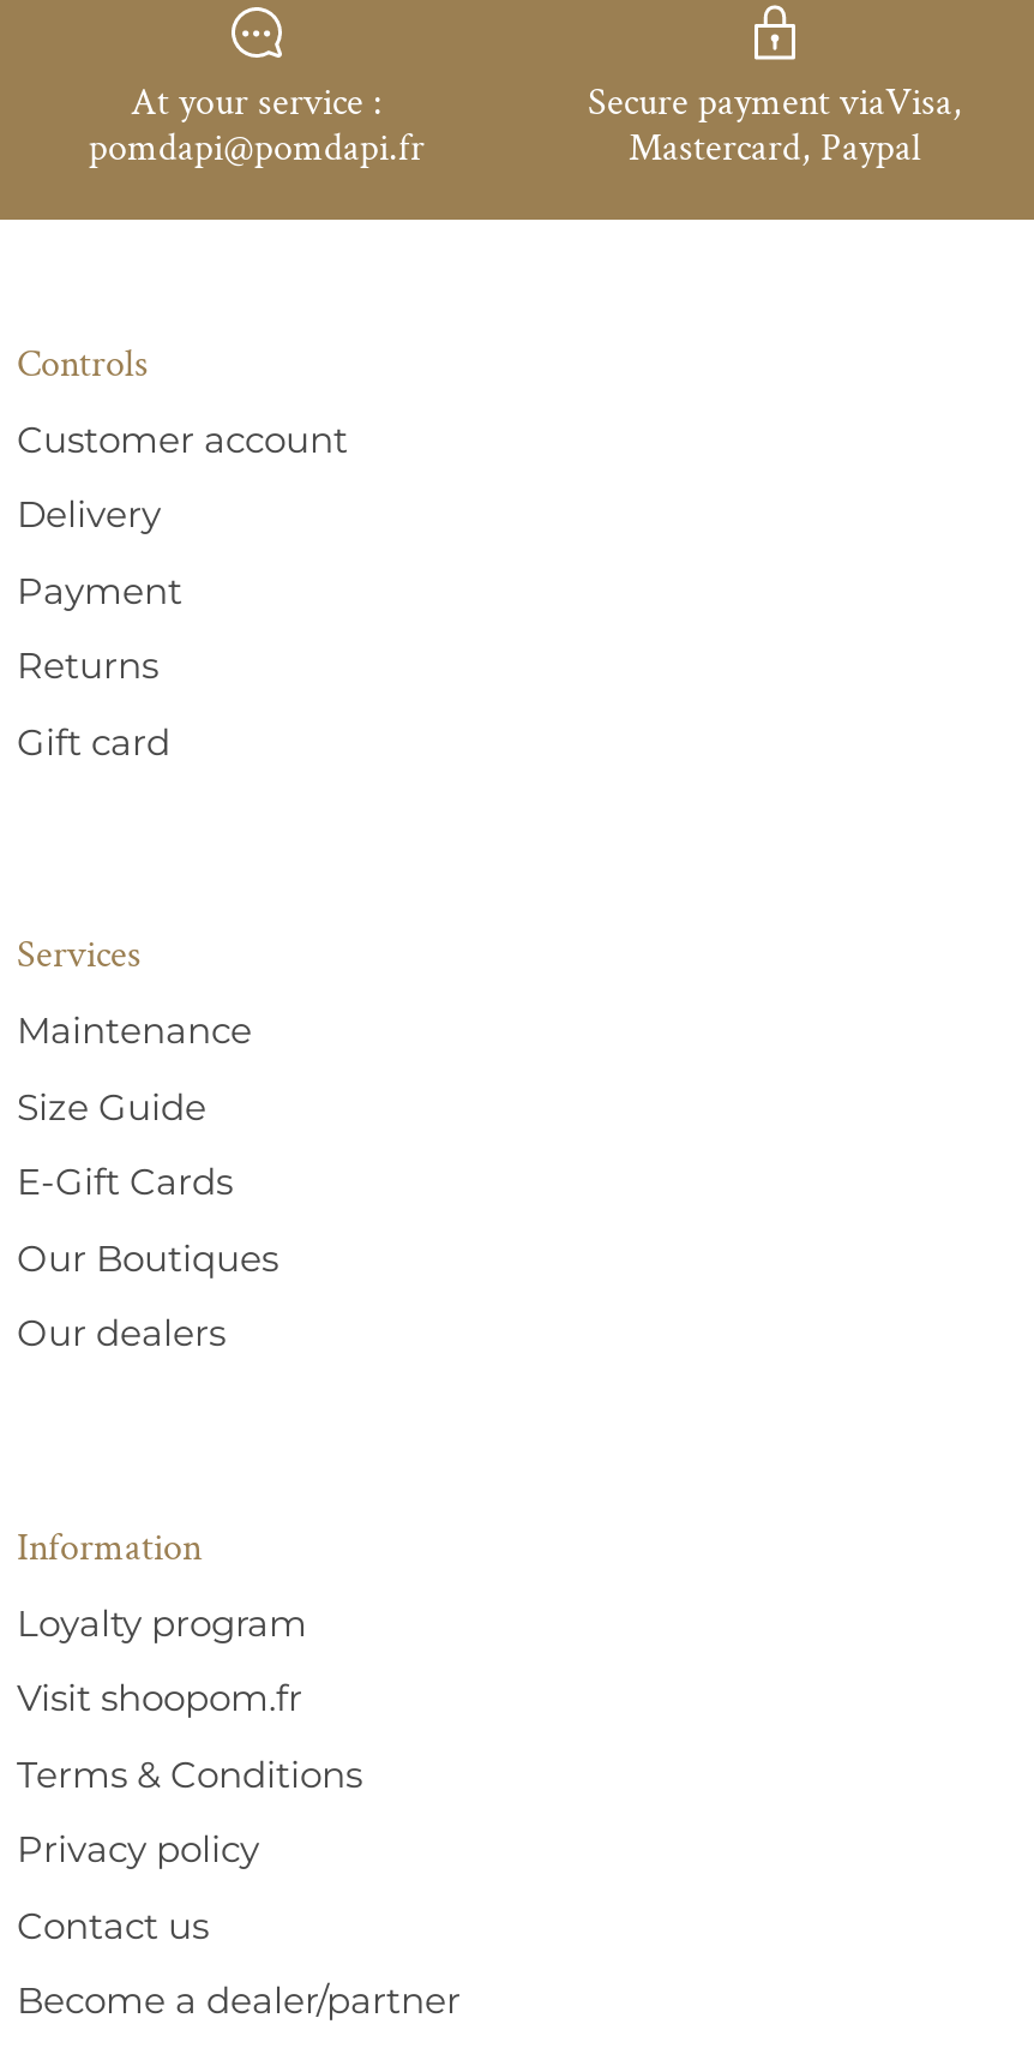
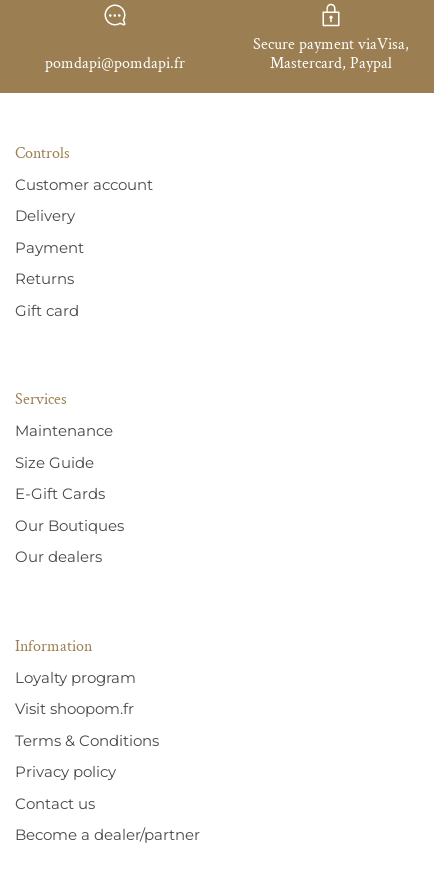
- At your service :
